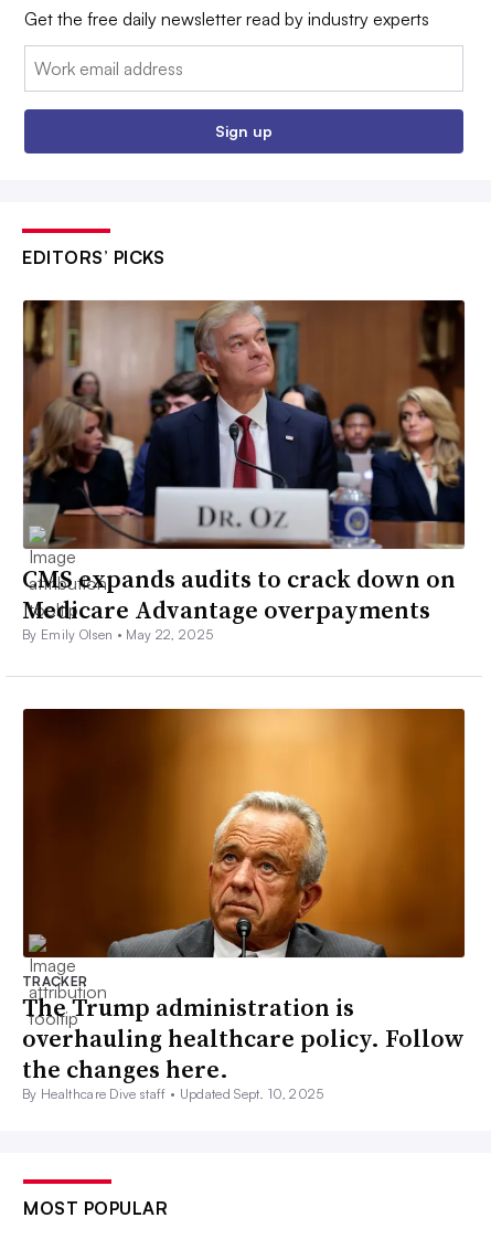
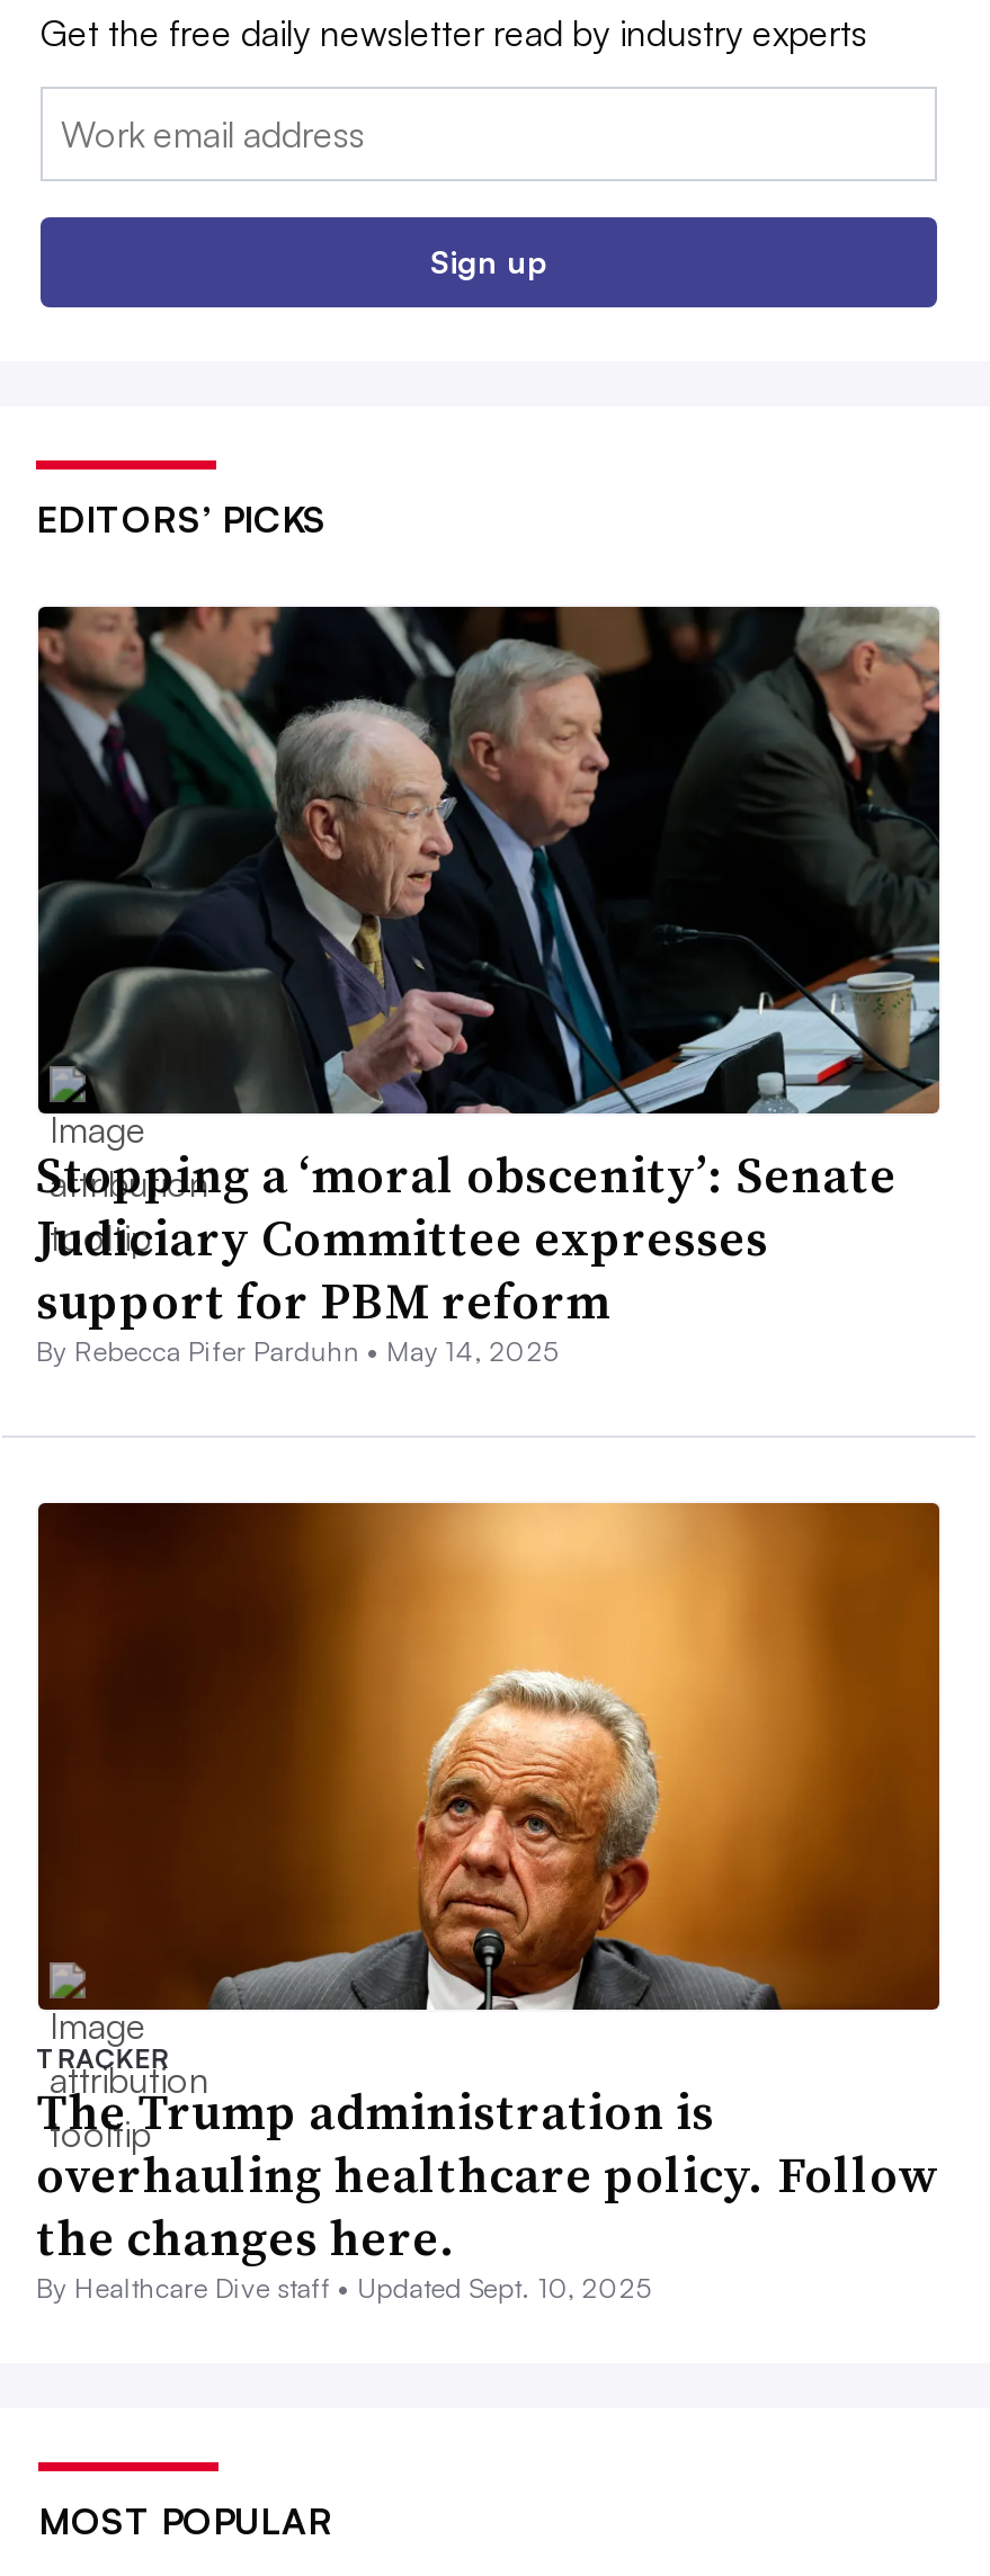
- [image]
- CMS expands audits to crack down on
- Medicare Advantage overpayments
- By Emily Olsen • May 22, 2025
+ [image]
+ Stopping a ‘moral obscenity’: Senate
+ Judiciary Committee expresses
+ support for PBM reform
+ By Rebecca Pifer Parduhn • May 14, 2025
